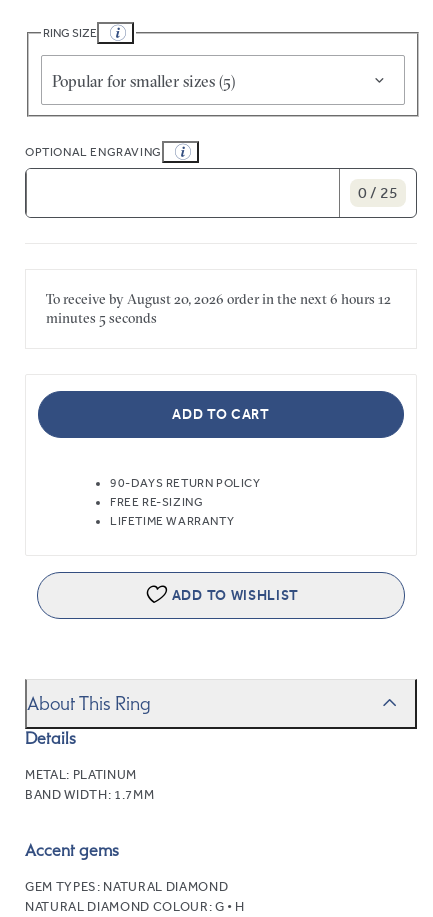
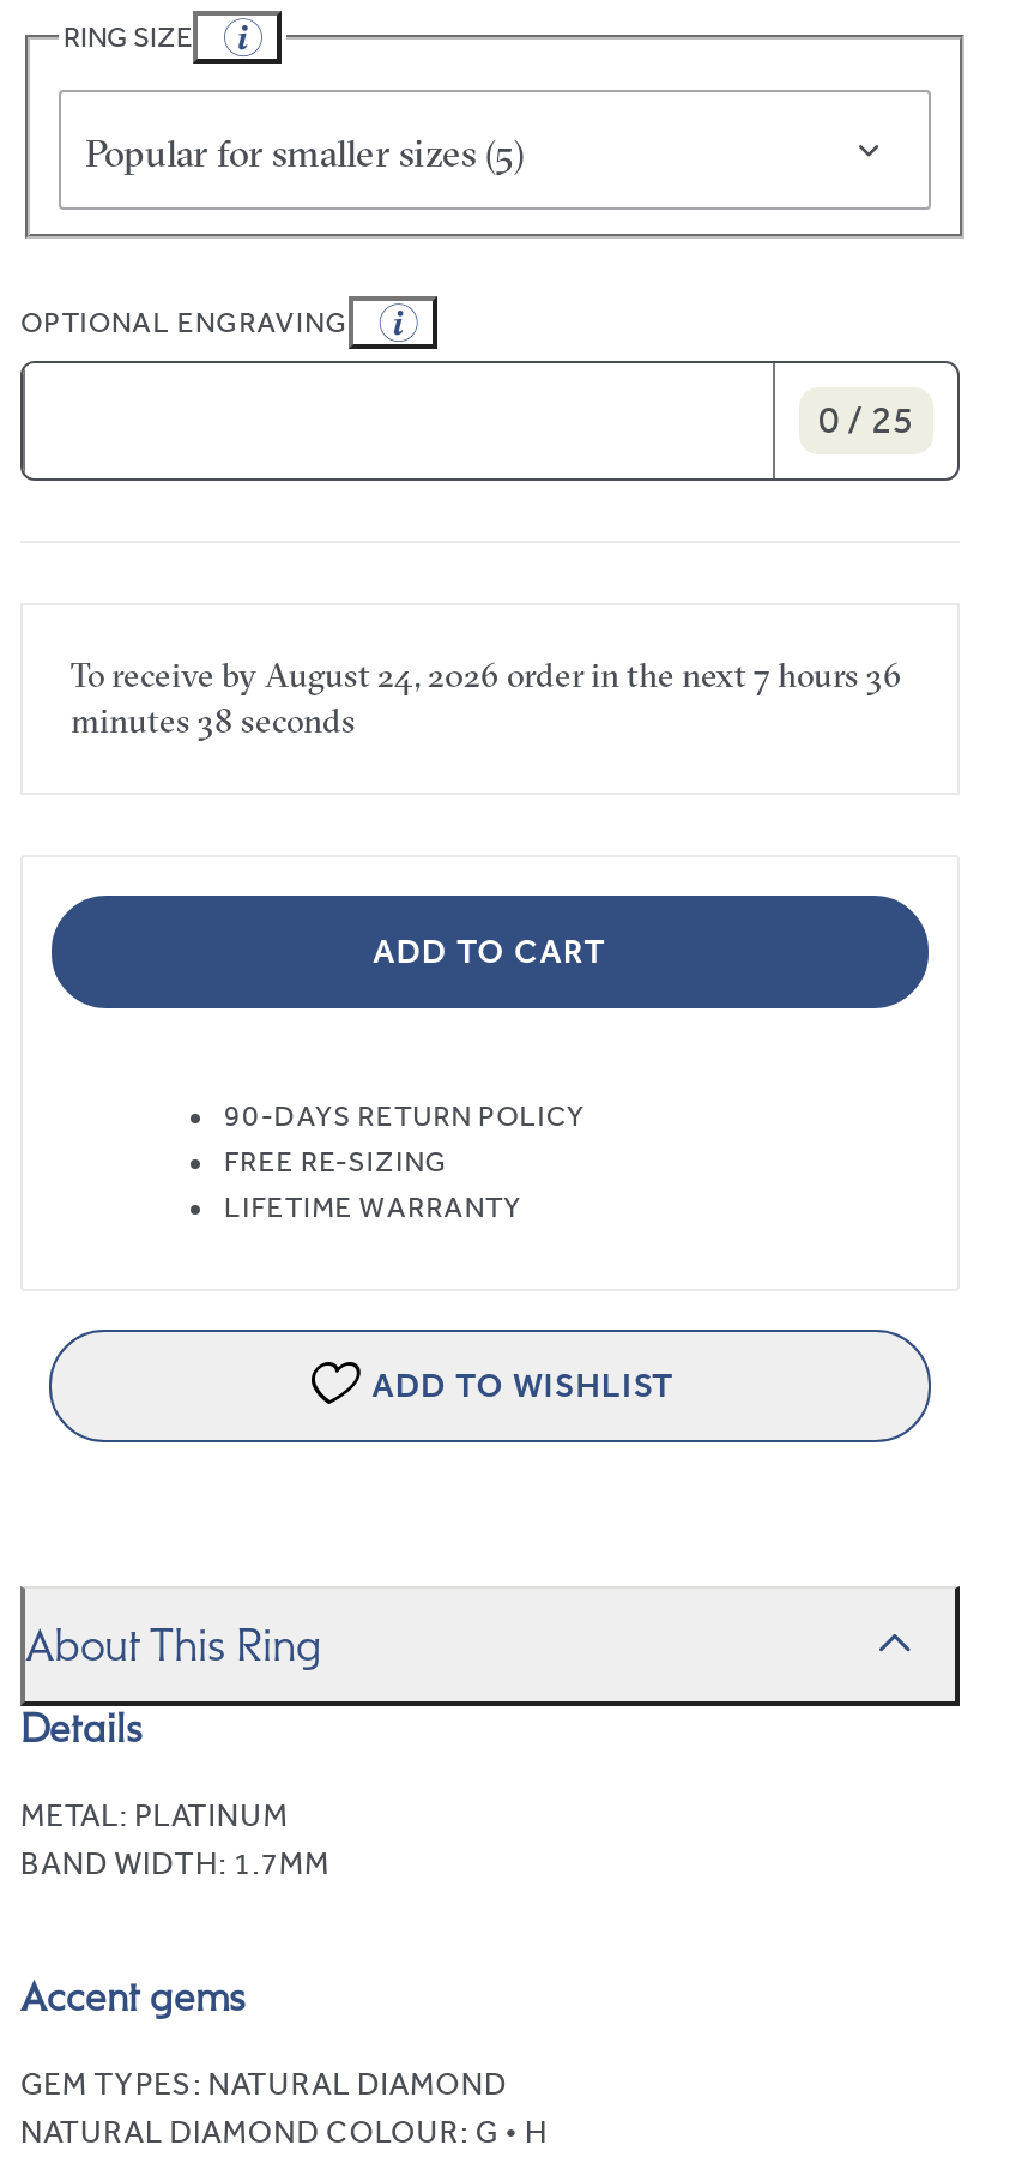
- To receive by August 20, 2026 order in the next 6 hours 12
+ To receive by August 24, 2026 order in the next 7 hours 36

- minutes 5 seconds
+ minutes 38 seconds
